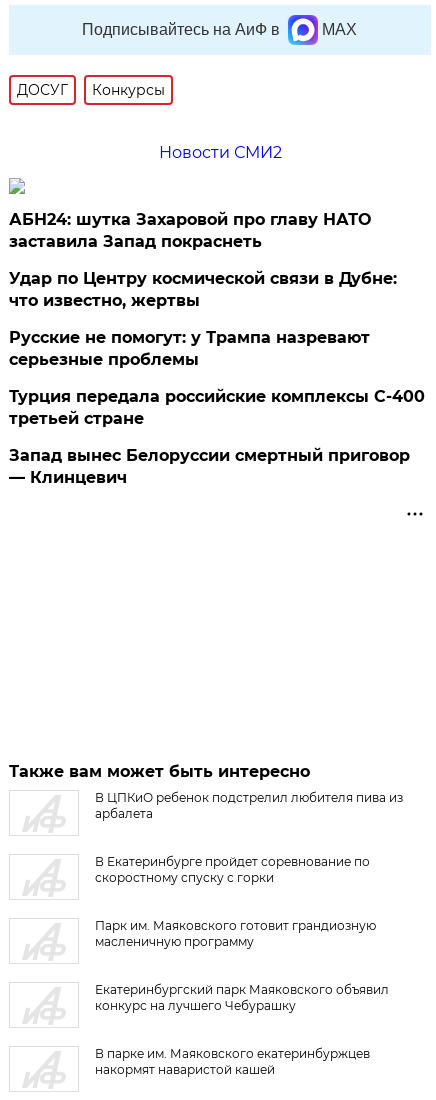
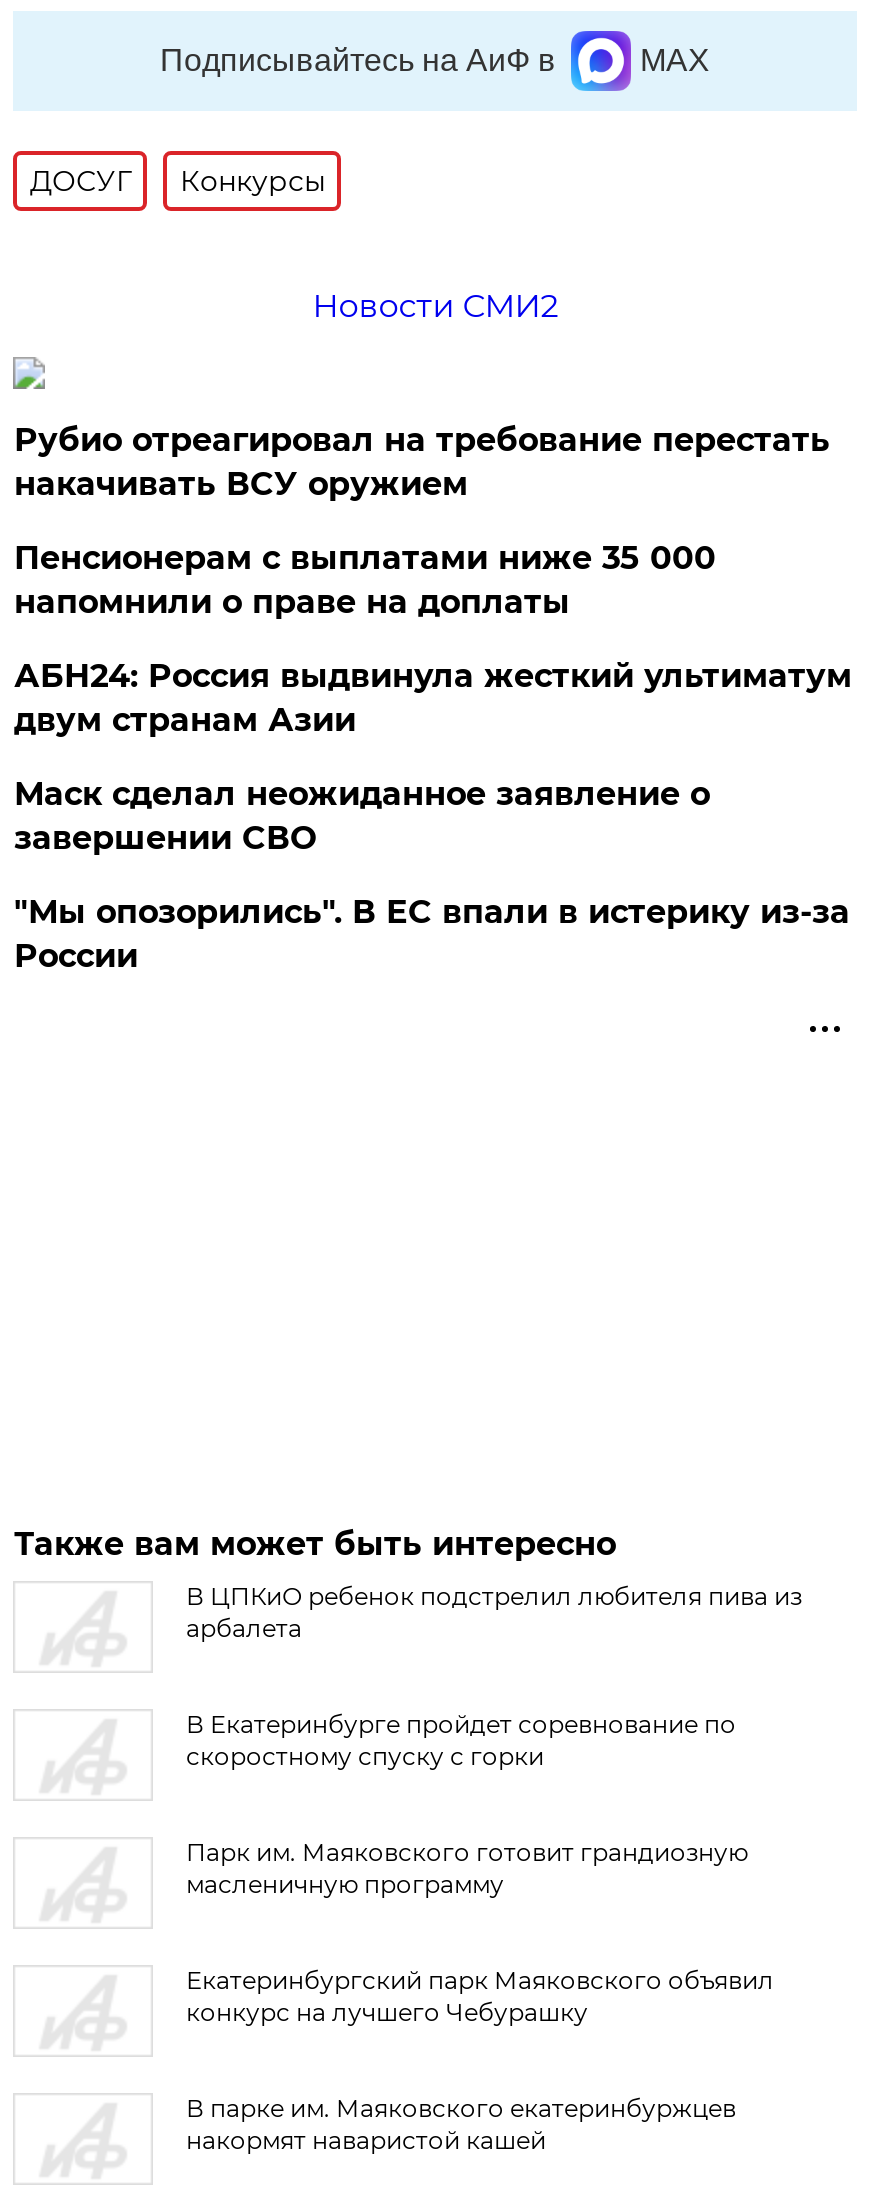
- АБН24: шутка Захаровой про главу НАТО
- заставила Запад покраснеть
+ Рубио отреагировал на требование перестать
+ накачивать ВСУ оружием

- Удар по Центру космической связи в Дубне:
- что известно, жертвы
+ Пенсионерам с выплатами ниже 35 000
+ напомнили о праве на доплаты

- Русские не помогут: у Трампа назревают
- серьезные проблемы
+ АБН24: Россия выдвинула жесткий ультиматум
+ двум странам Азии

- Турция передала российские комплексы С-400
- третьей стране
+ Маск сделал неожиданное заявление о
+ завершении СВО

- Запад вынес Белоруссии смертный приговор
- — Клинцевич
+ "Мы опозорились". В ЕС впали в истерику из-за
+ России
